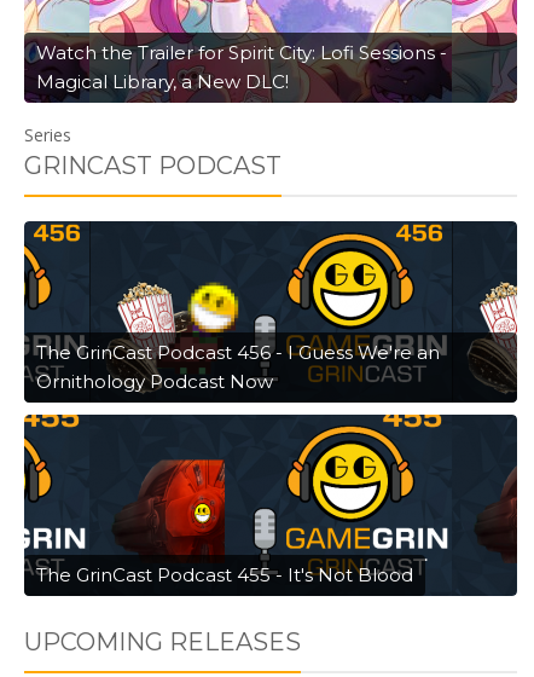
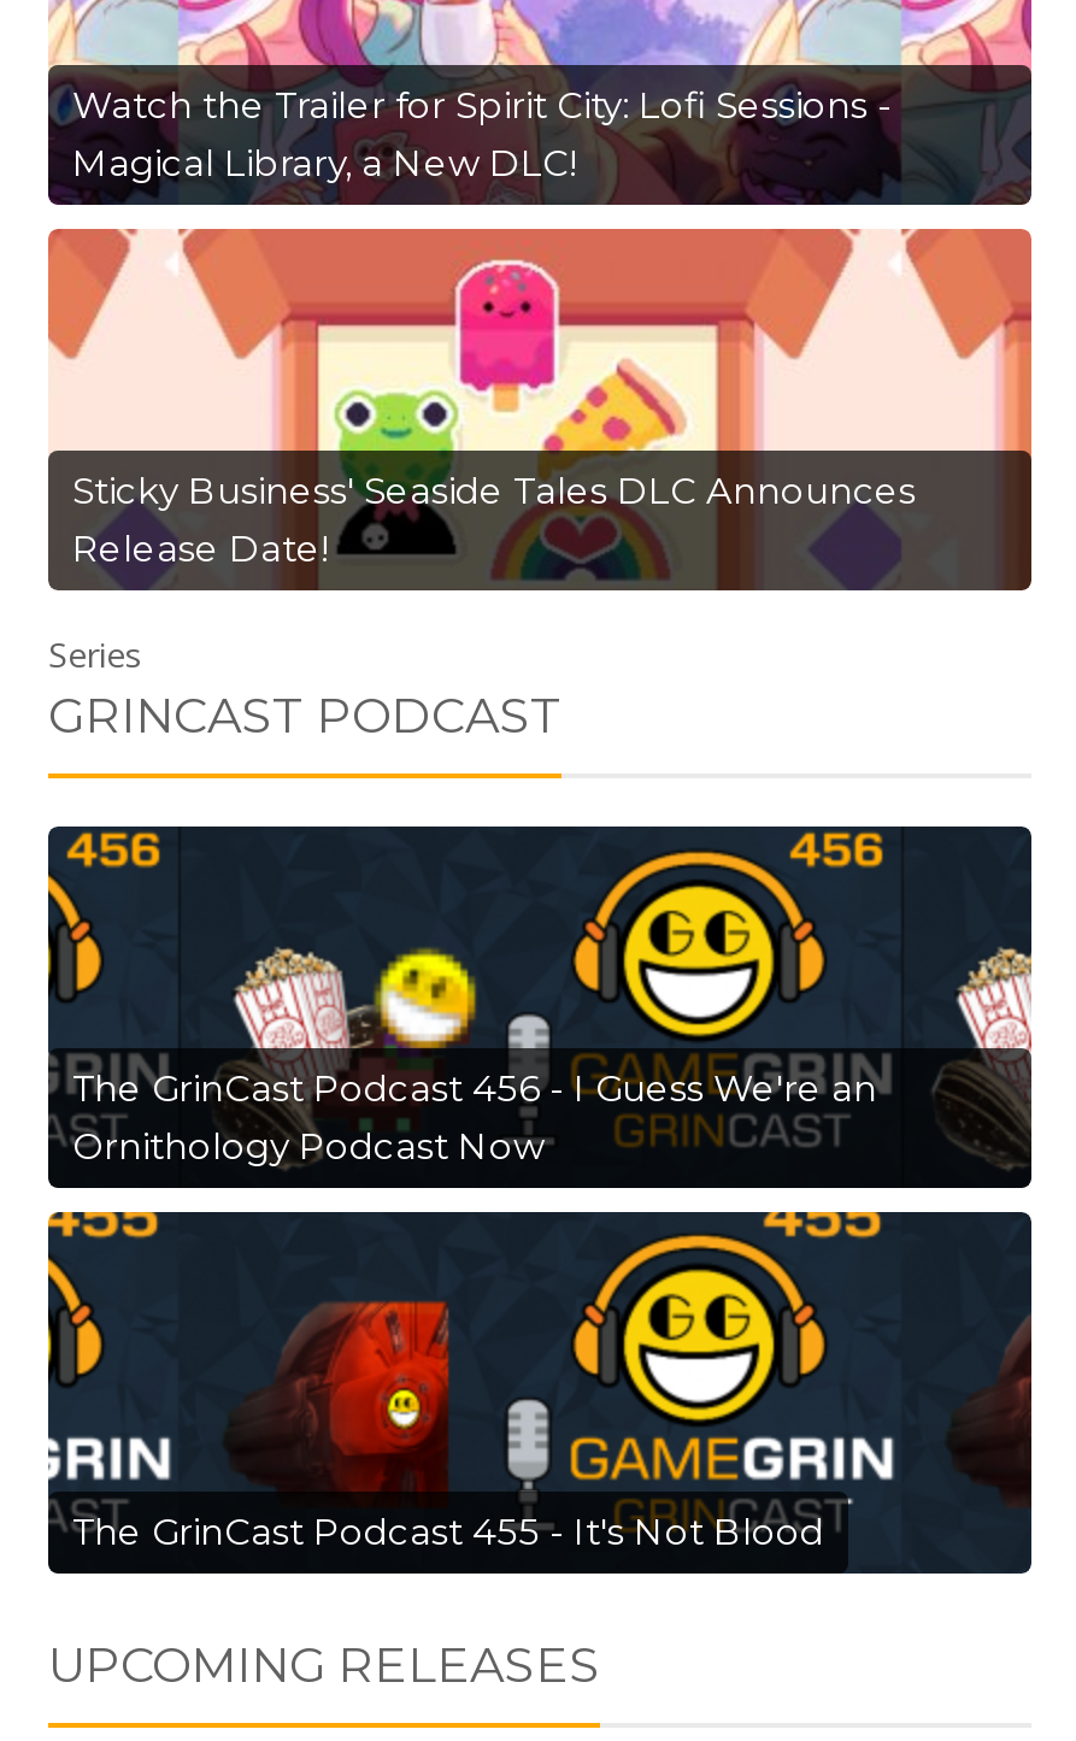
+ [image]
+ Sticky Business' Seaside Tales DLC Announces
+ Release Date!
